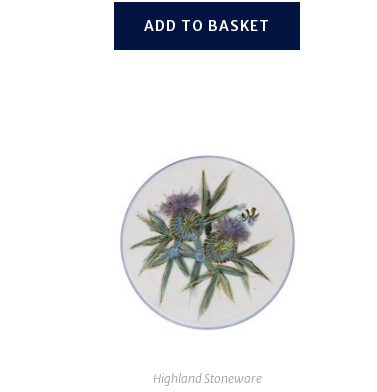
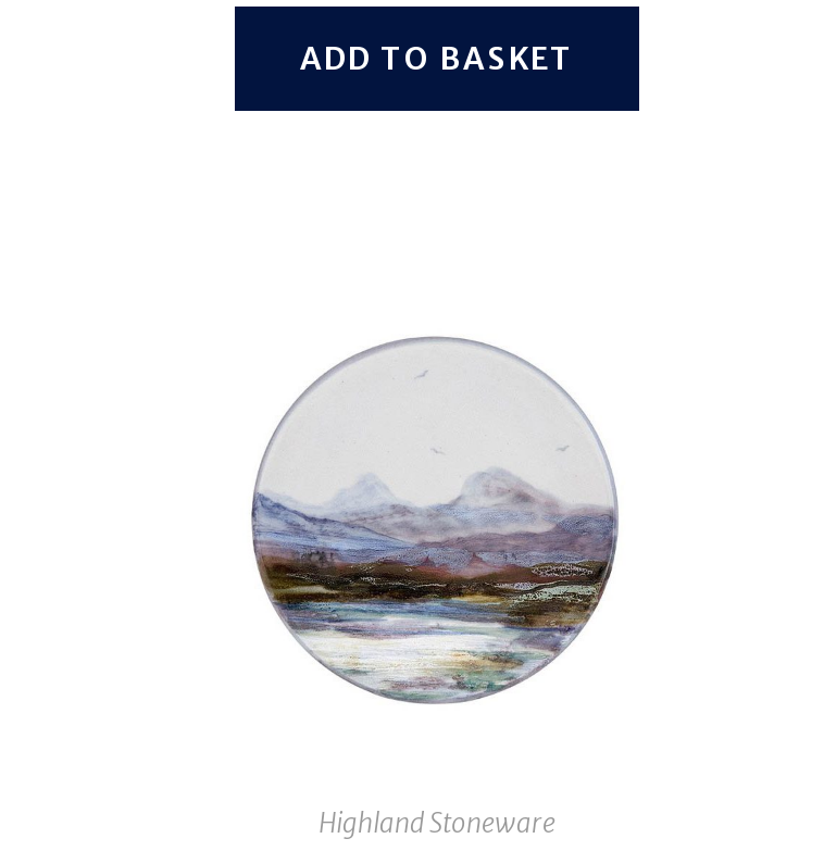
- [image]
+ [image]
